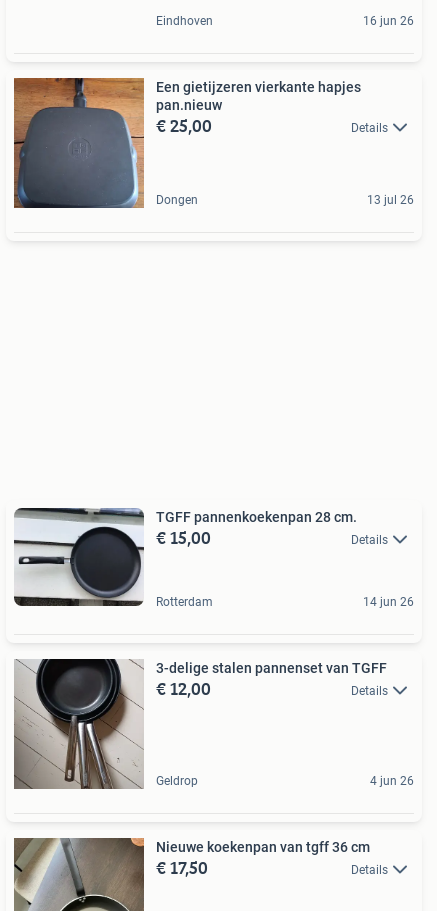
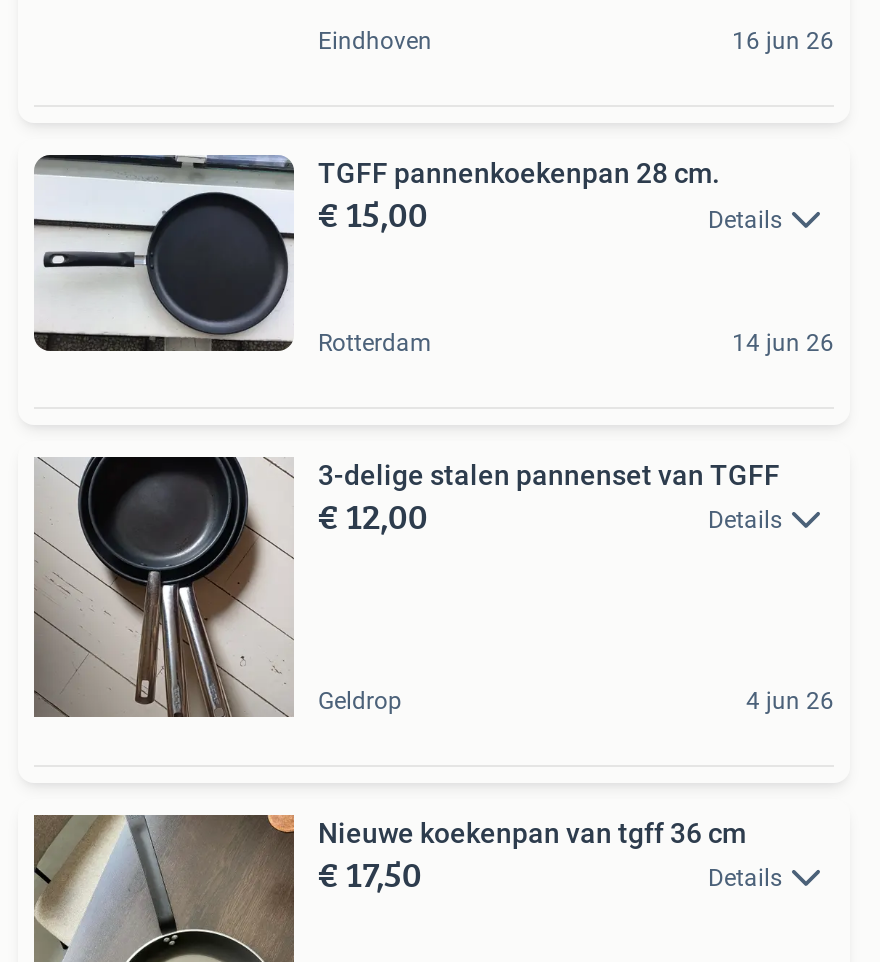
- [image]
- Een gietijzeren vierkante hapjes
- pan.nieuw
- € 25,00
- Details

- Dongen
- 13 jul 26
